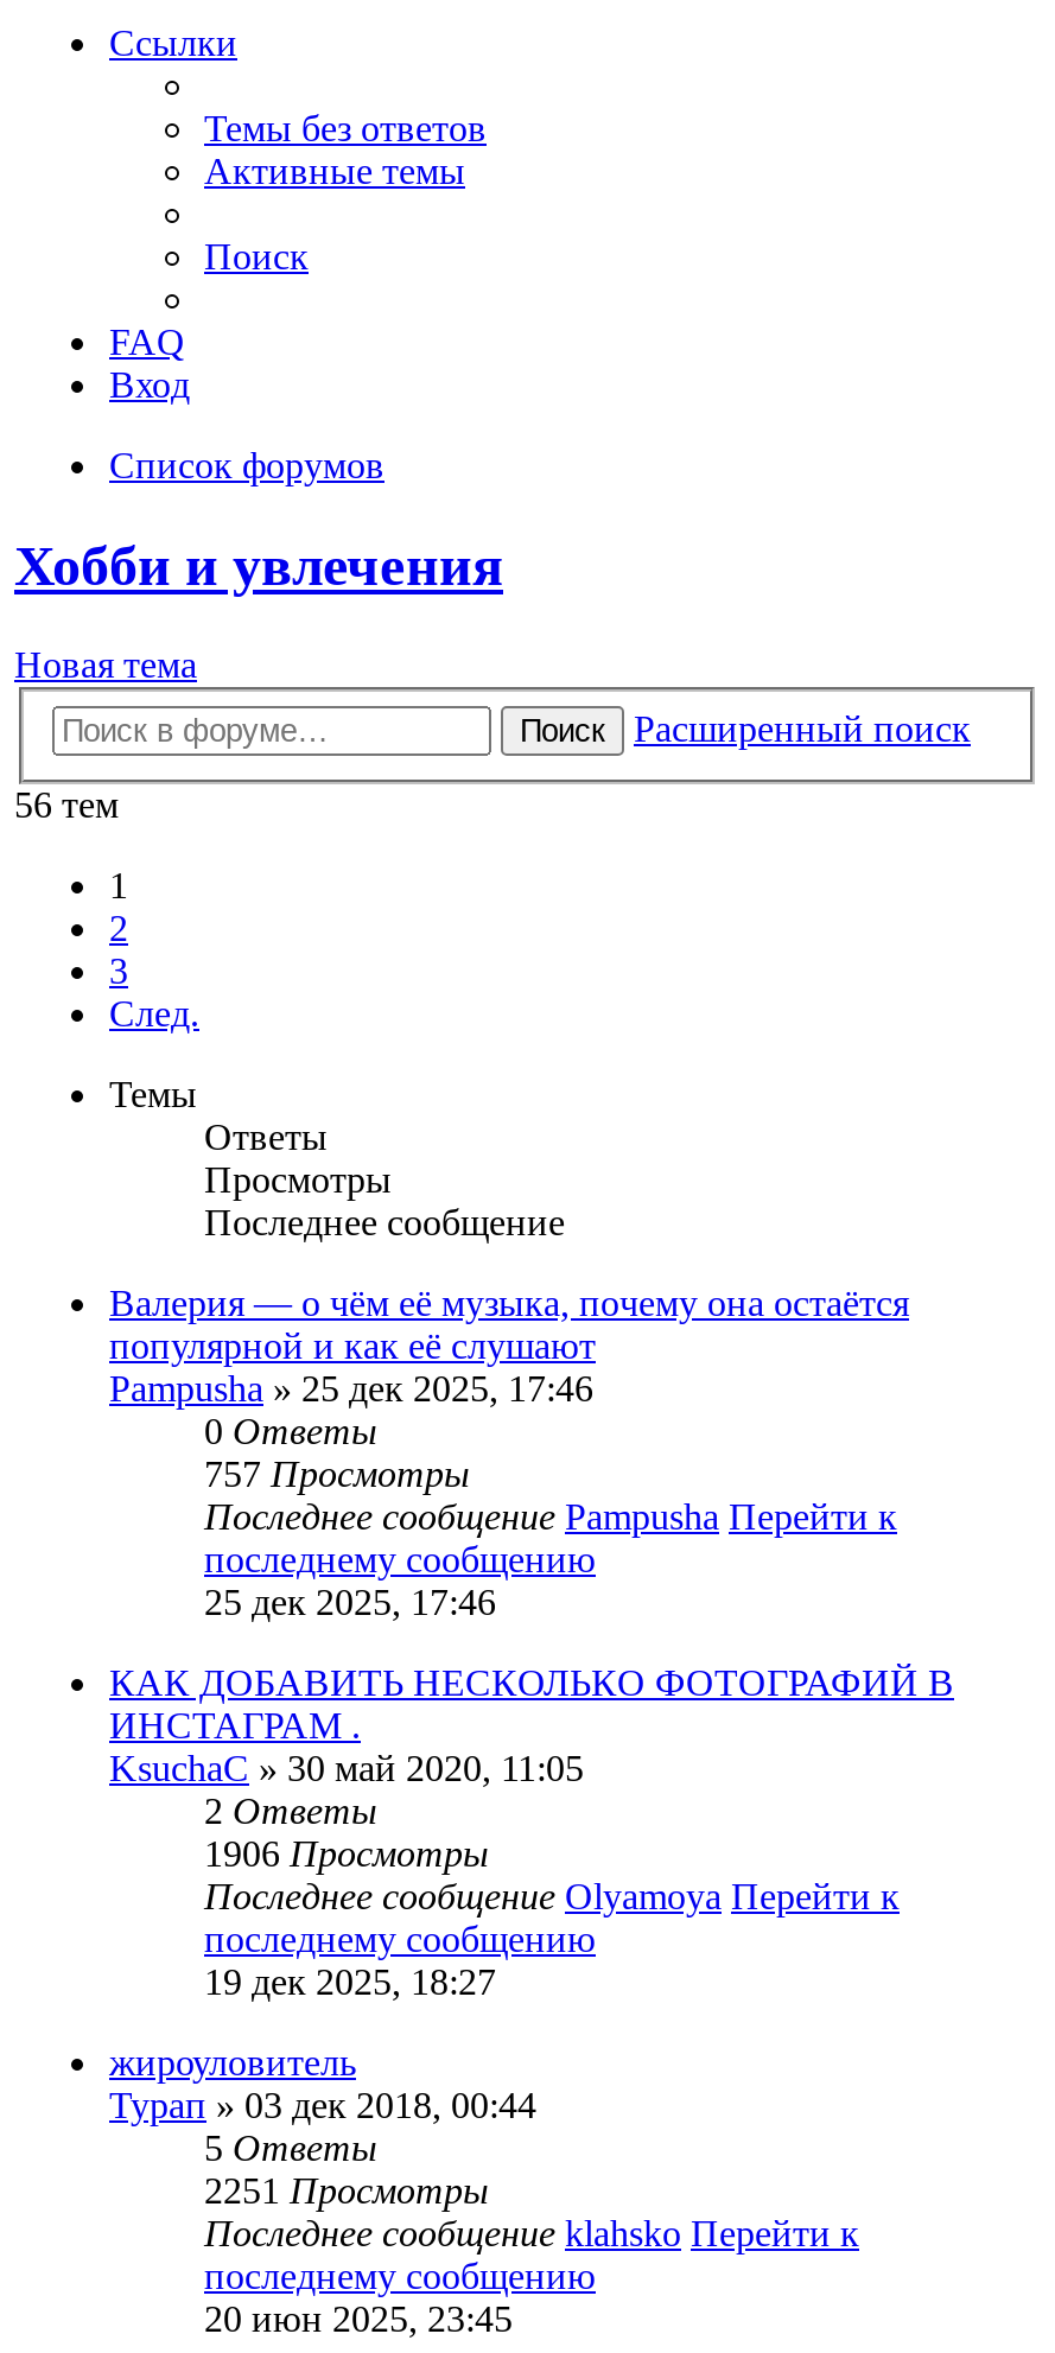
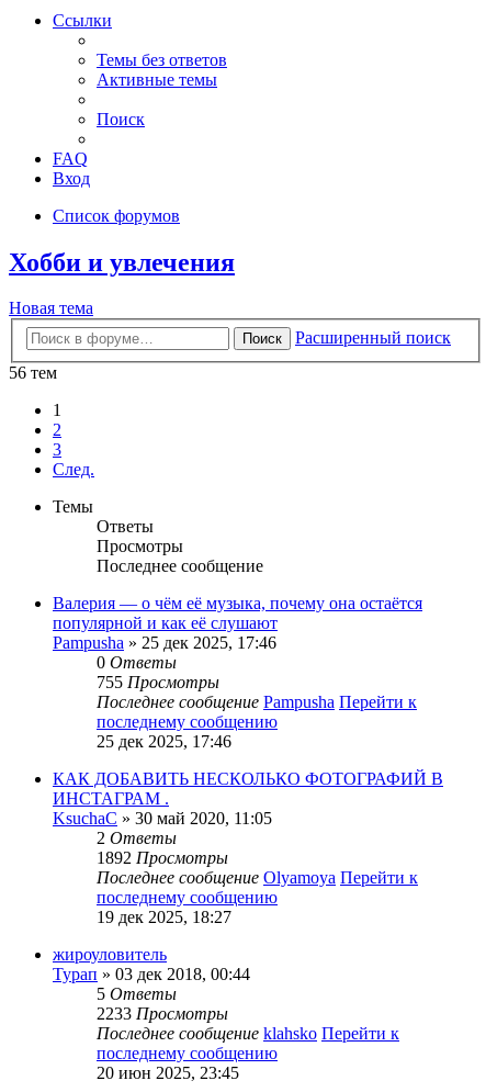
- 757 Просмотры
+ 755 Просмотры

- 1906 Просмотры
+ 1892 Просмотры

- 2251 Просмотры
+ 2233 Просмотры
